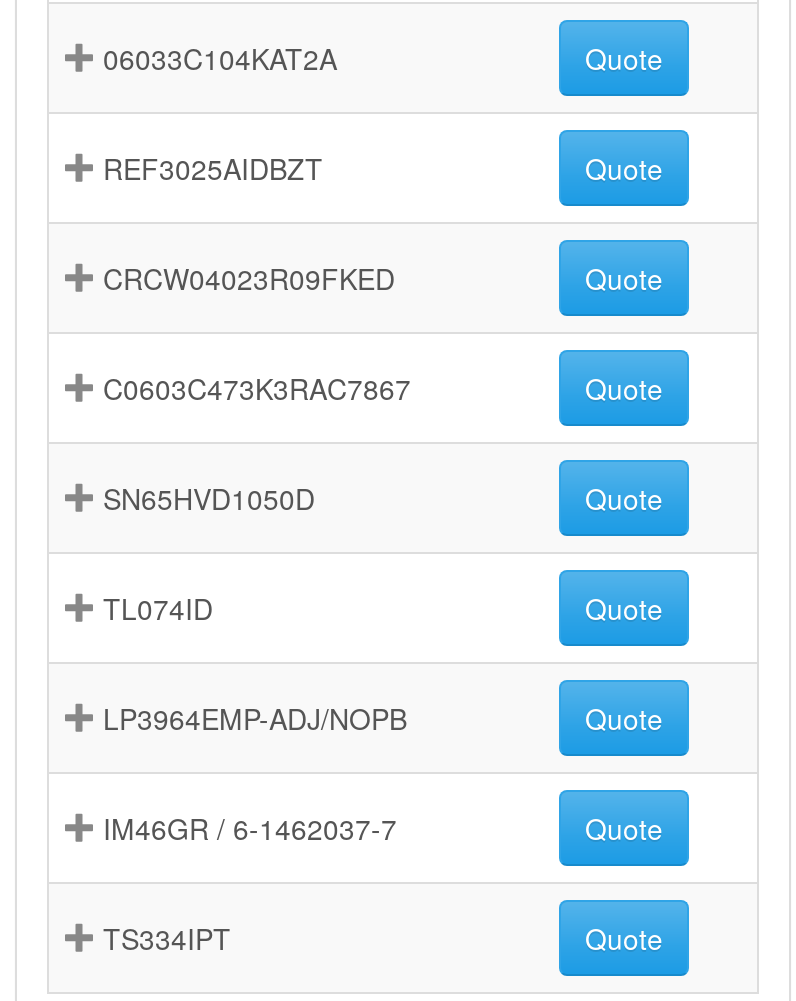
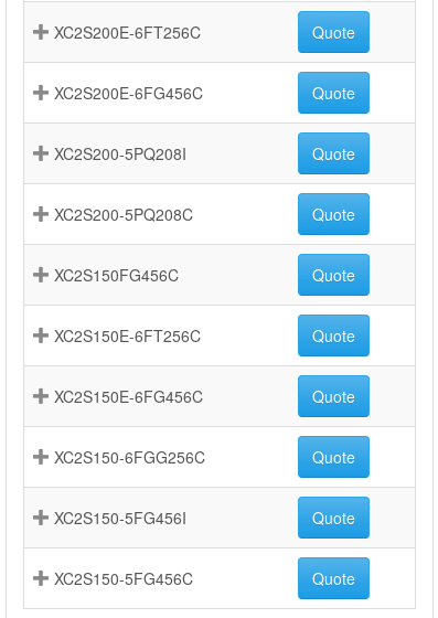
- 06033C104KAT2A
+ XC2S200E-6FT256C

- REF3025AIDBZT
+ XC2S200E-6FG456C

- CRCW04023R09FKED
+ XC2S200-5PQ208I

- C0603C473K3RAC7867
+ XC2S200-5PQ208C

- SN65HVD1050D
+ XC2S150FG456C

- TL074ID
+ XC2S150E-6FT256C

- LP3964EMP-ADJ/NOPB
+ XC2S150E-6FG456C

- IM46GR / 6-1462037-7
+ XC2S150-6FGG256C

- TS334IPT
+ XC2S150-5FG456I
+ Quote
+ XC2S150-5FG456C
